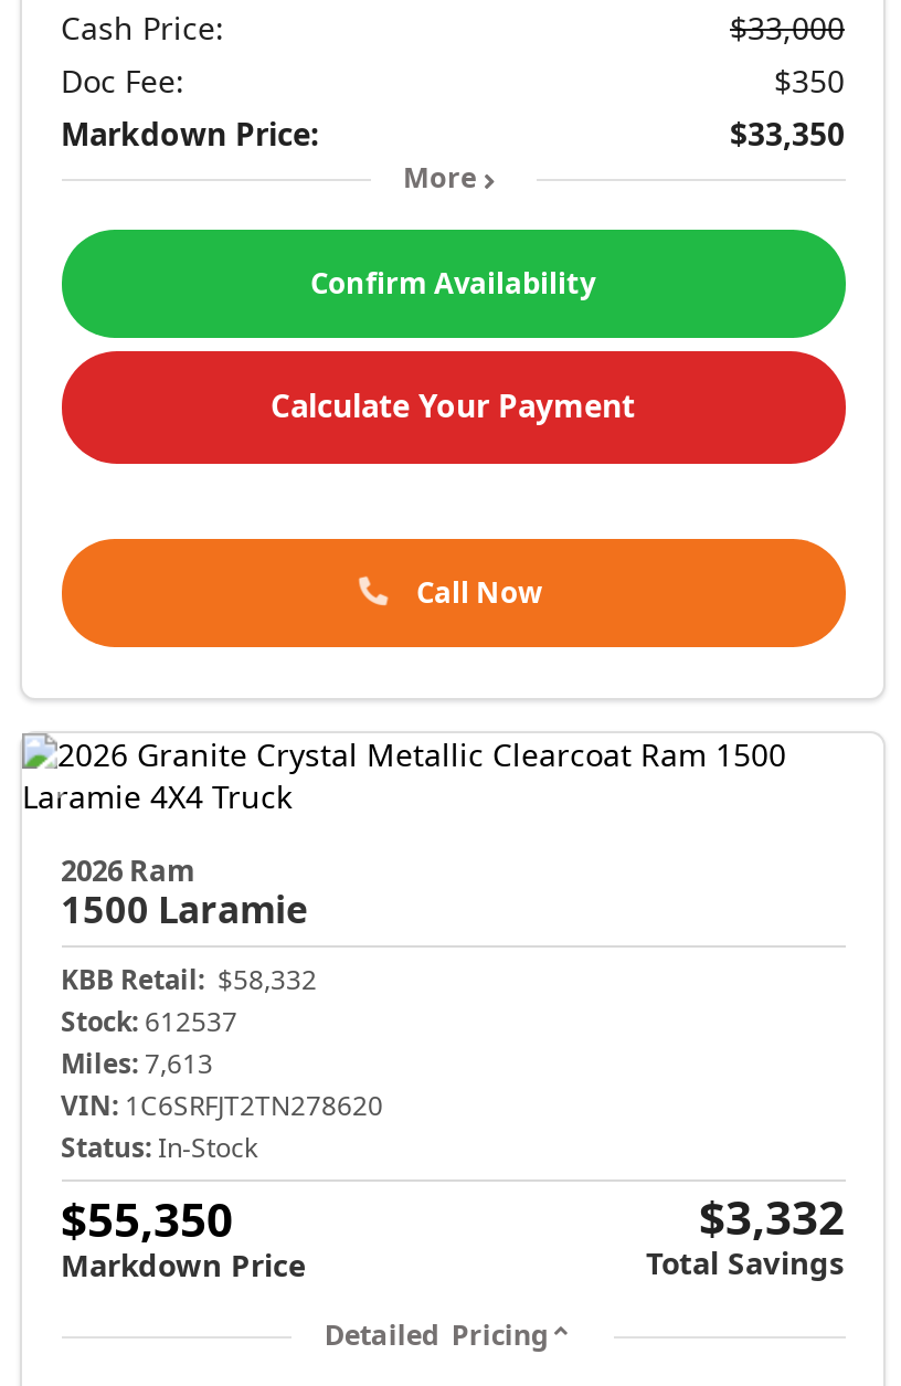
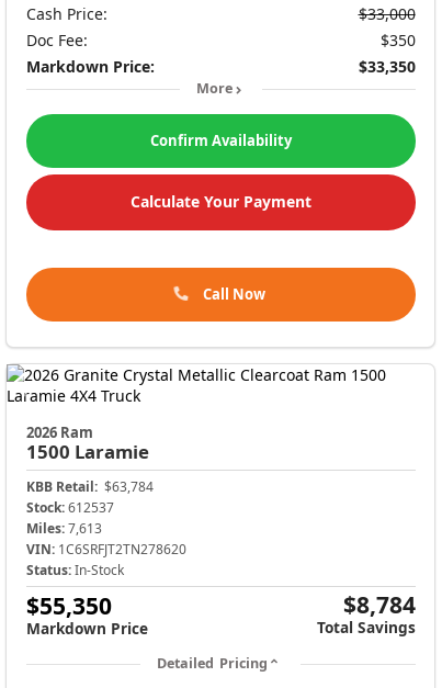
- KBB Retail: $58,332
+ KBB Retail: $63,784

- $3,332
+ $8,784
